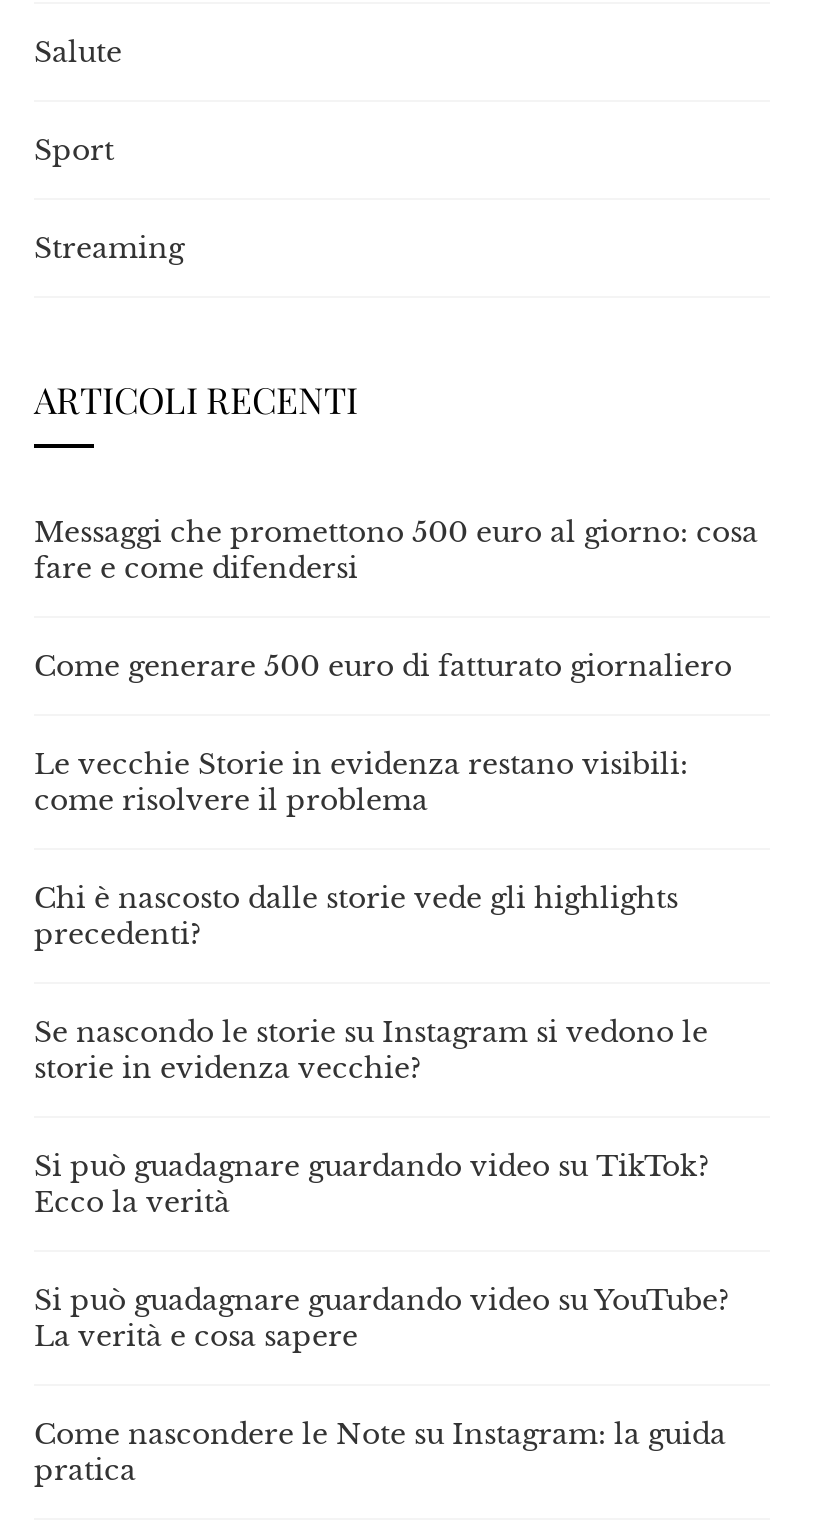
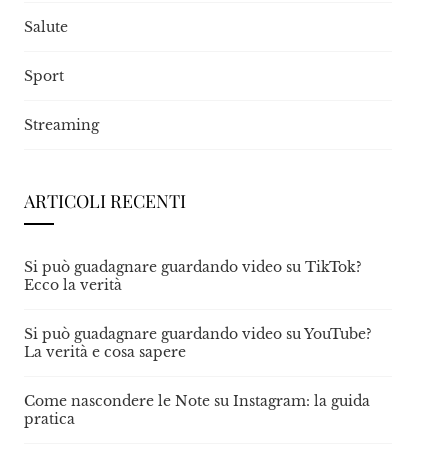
- Messaggi che promettono 500 euro al giorno: cosa
- fare e come difendersi
- Come generare 500 euro di fatturato giornaliero
- Le vecchie Storie in evidenza restano visibili:
- come risolvere il problema
- Chi è nascosto dalle storie vede gli highlights
- precedenti?
- Se nascondo le storie su Instagram si vedono le
- storie in evidenza vecchie?
